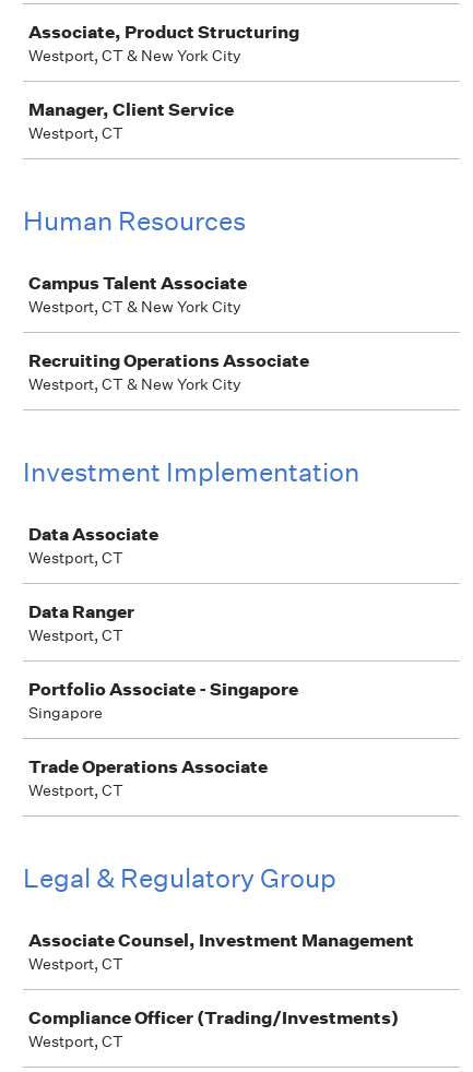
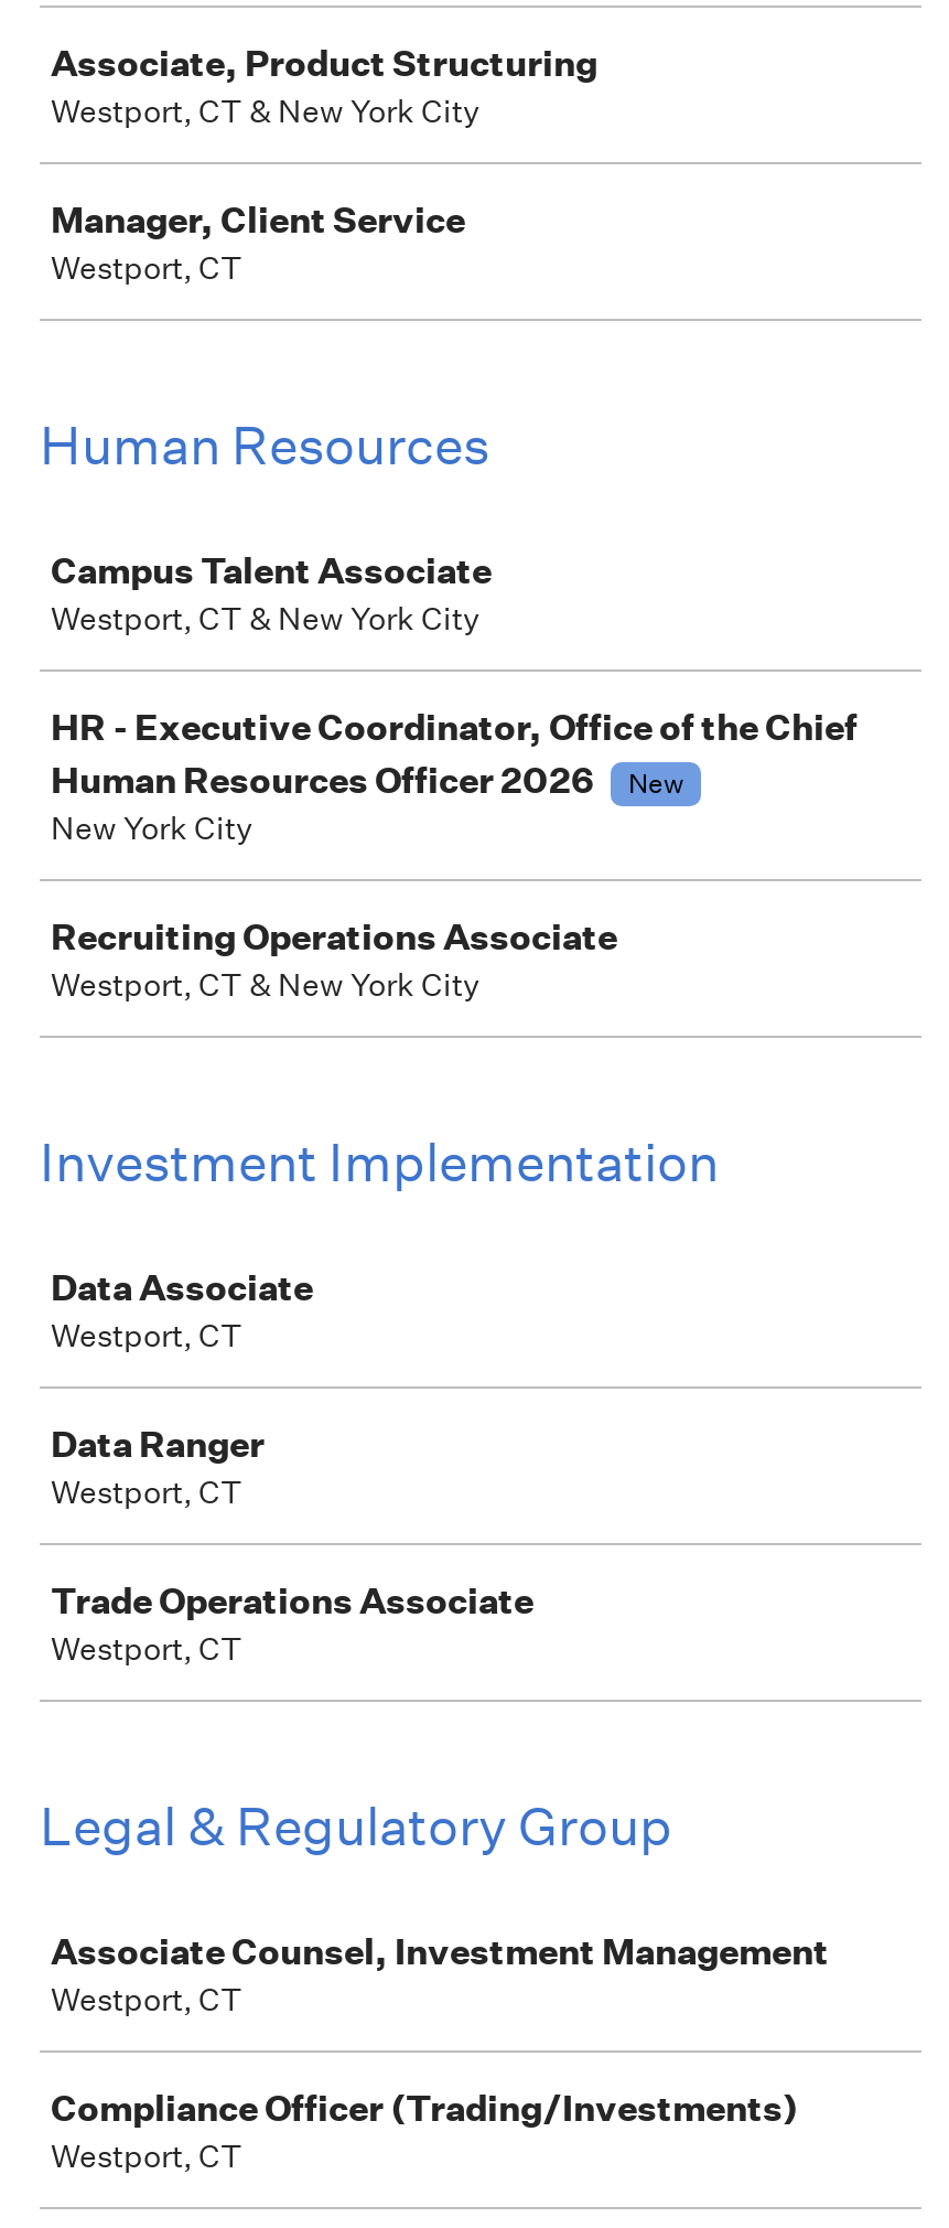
+ HR - Executive Coordinator, Office of the Chief
+ Human Resources Officer 2026
+ New
+ New York City

moved down: Recruiting Operations Associate | Westport, CT & New York City | Investment Implementation | Data Associate | Westport, CT | Data Ranger | Westport, CT

- Portfolio Associate - Singapore
- Singapore
